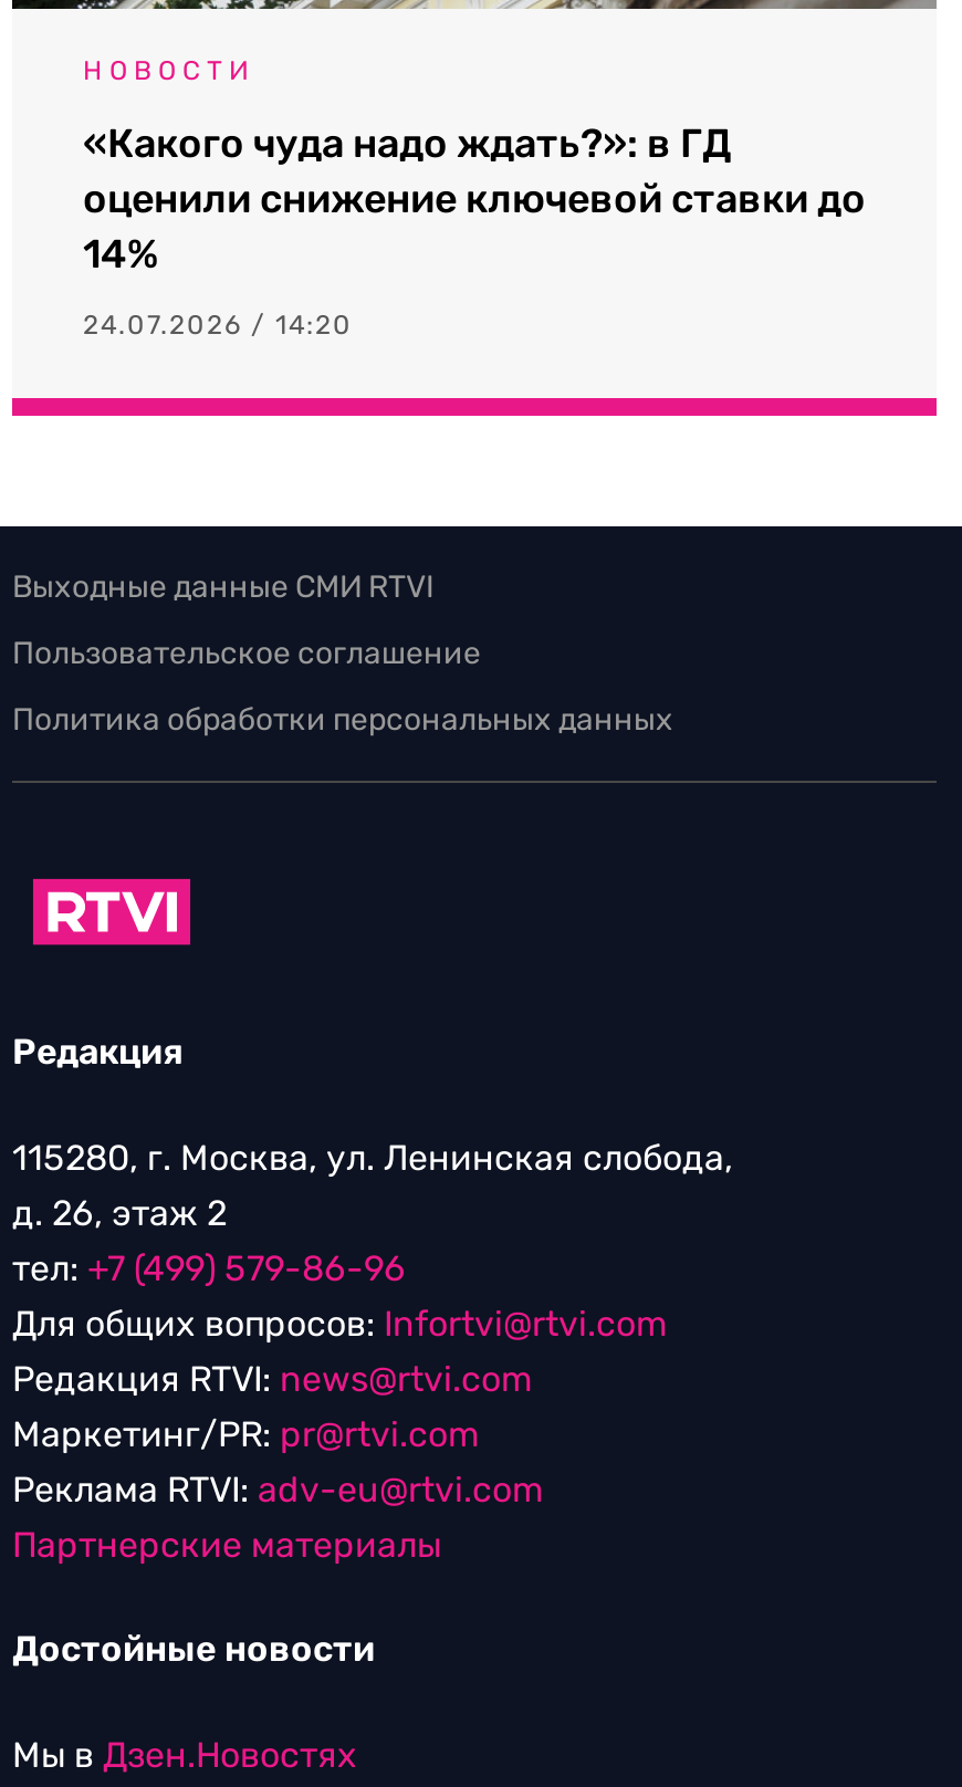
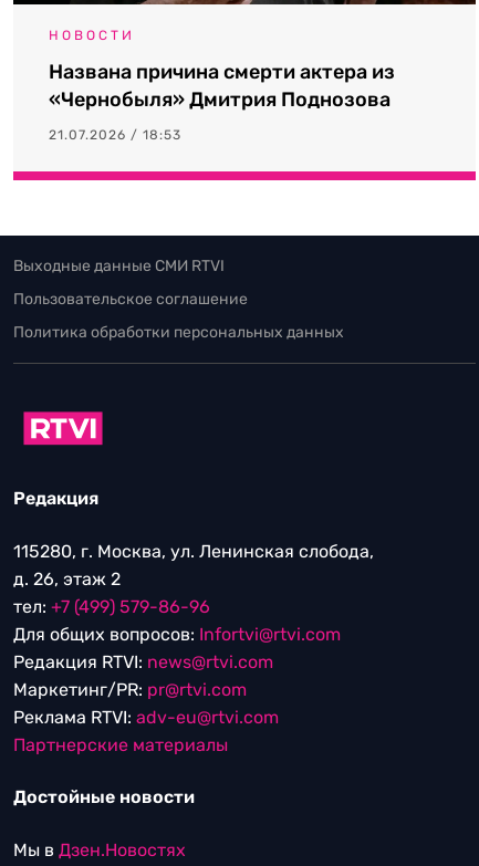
- «Какого чуда надо ждать?»: в ГД
- оценили снижение ключевой ставки до
- 14%
+ Названа причина смерти актера из
+ «Чернобыля» Дмитрия Поднозова

- 24.07.2026 / 14:20
+ 21.07.2026 / 18:53
